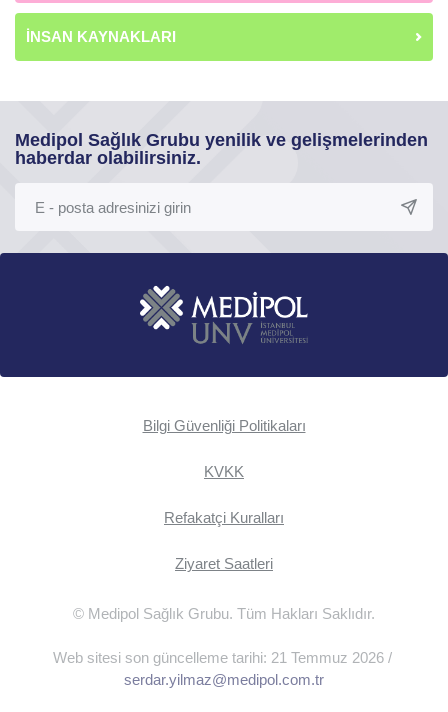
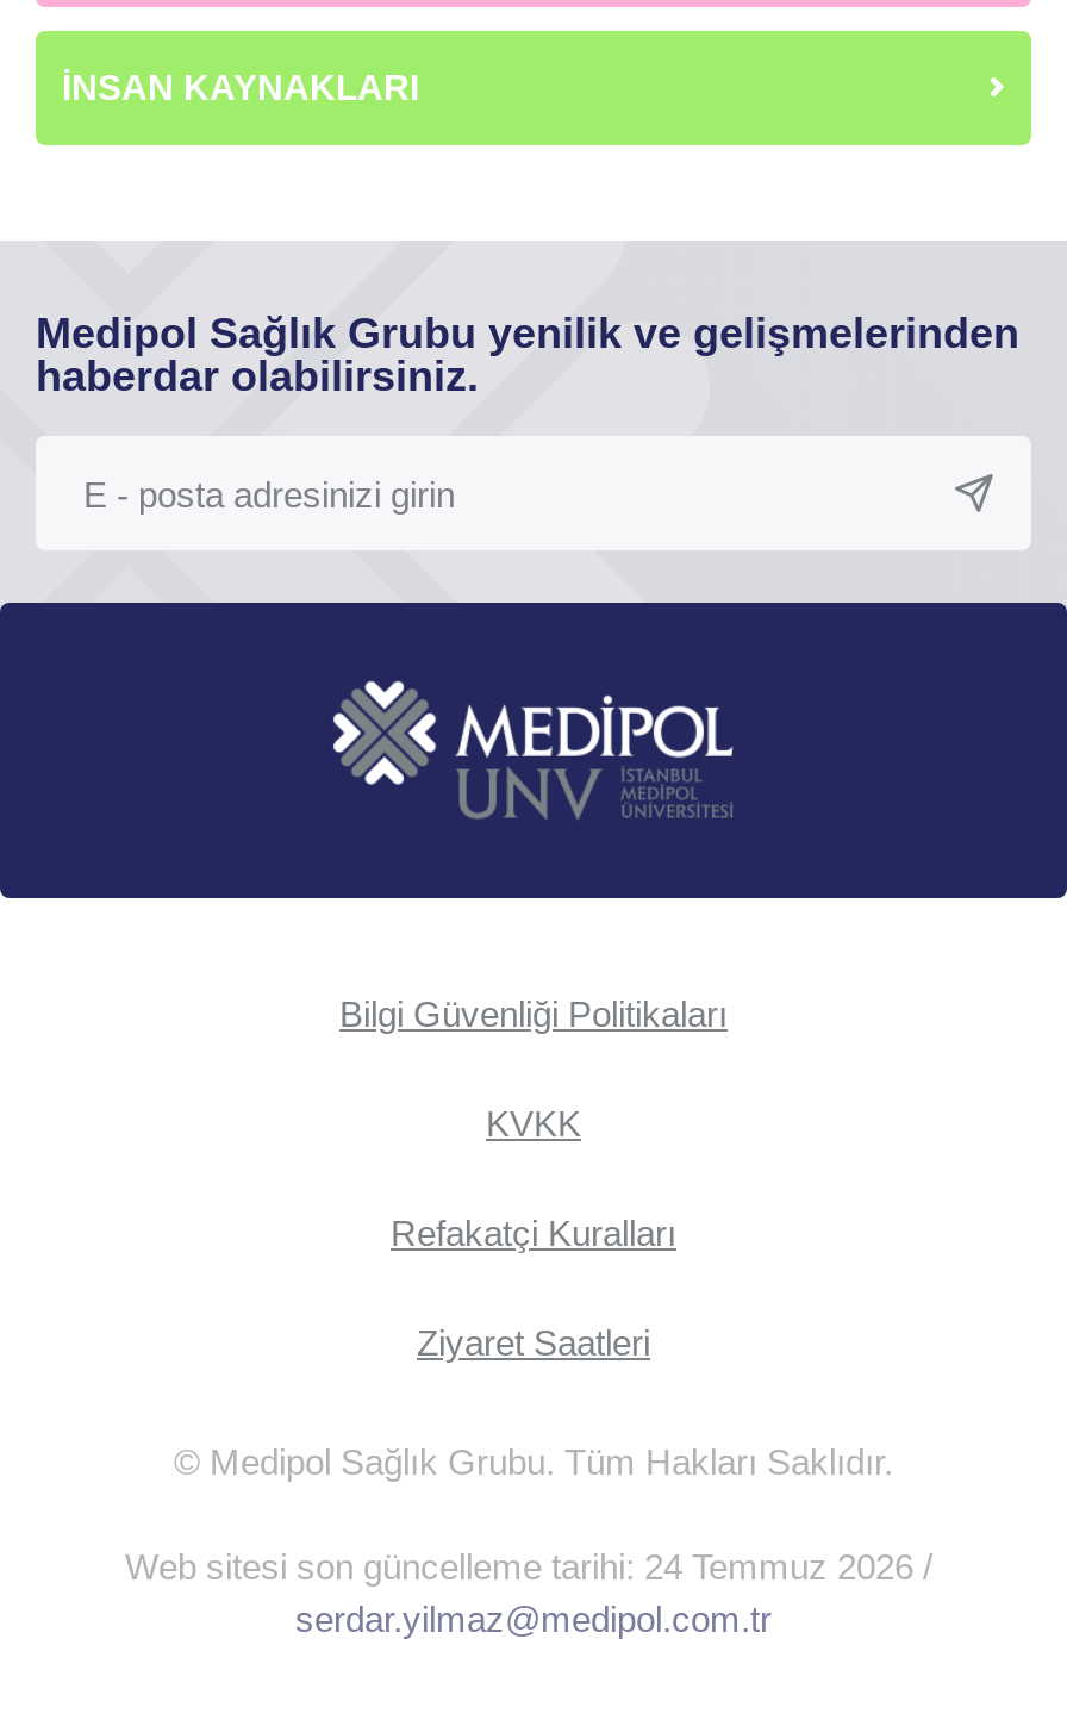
- Web sitesi son güncelleme tarihi: 21 Temmuz 2026 /
+ Web sitesi son güncelleme tarihi: 24 Temmuz 2026 /
